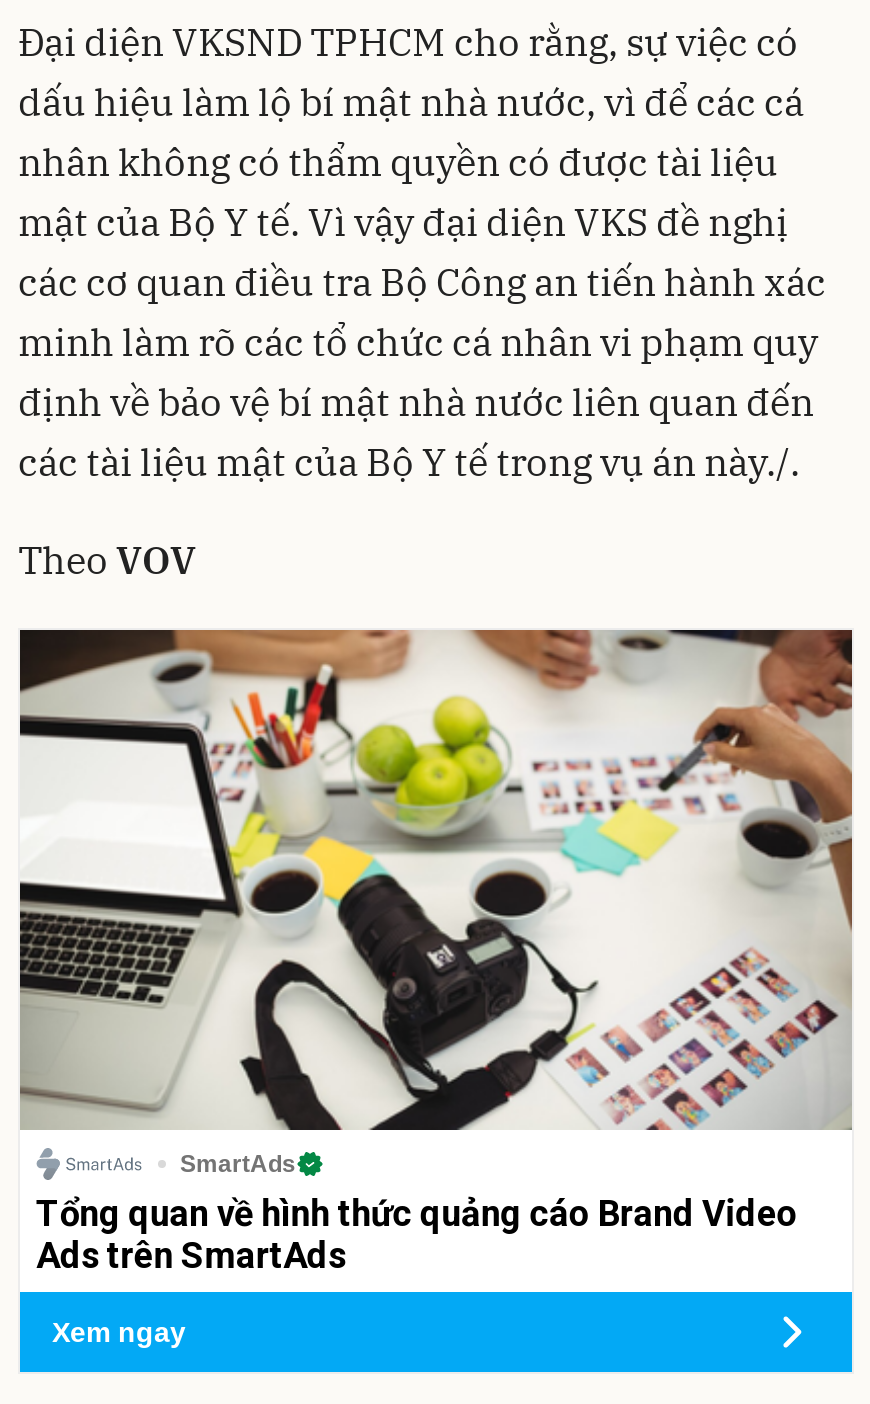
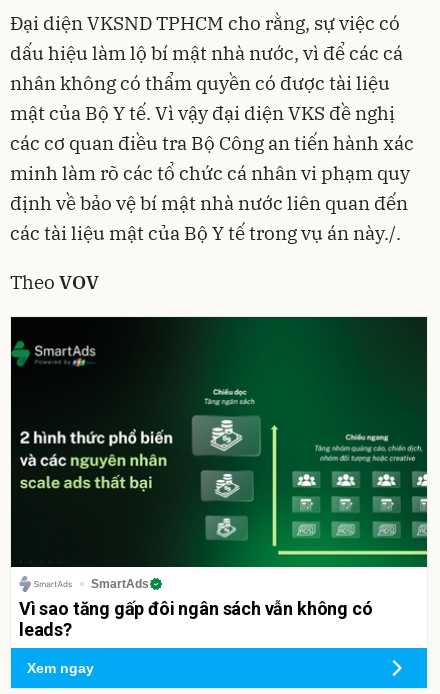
- [image]
- Tổng quan về hình thức quảng cáo Brand Video
- Ads trên SmartAds
+ [image]
+ Vì sao tăng gấp đôi ngân sách vẫn không có
+ leads?
